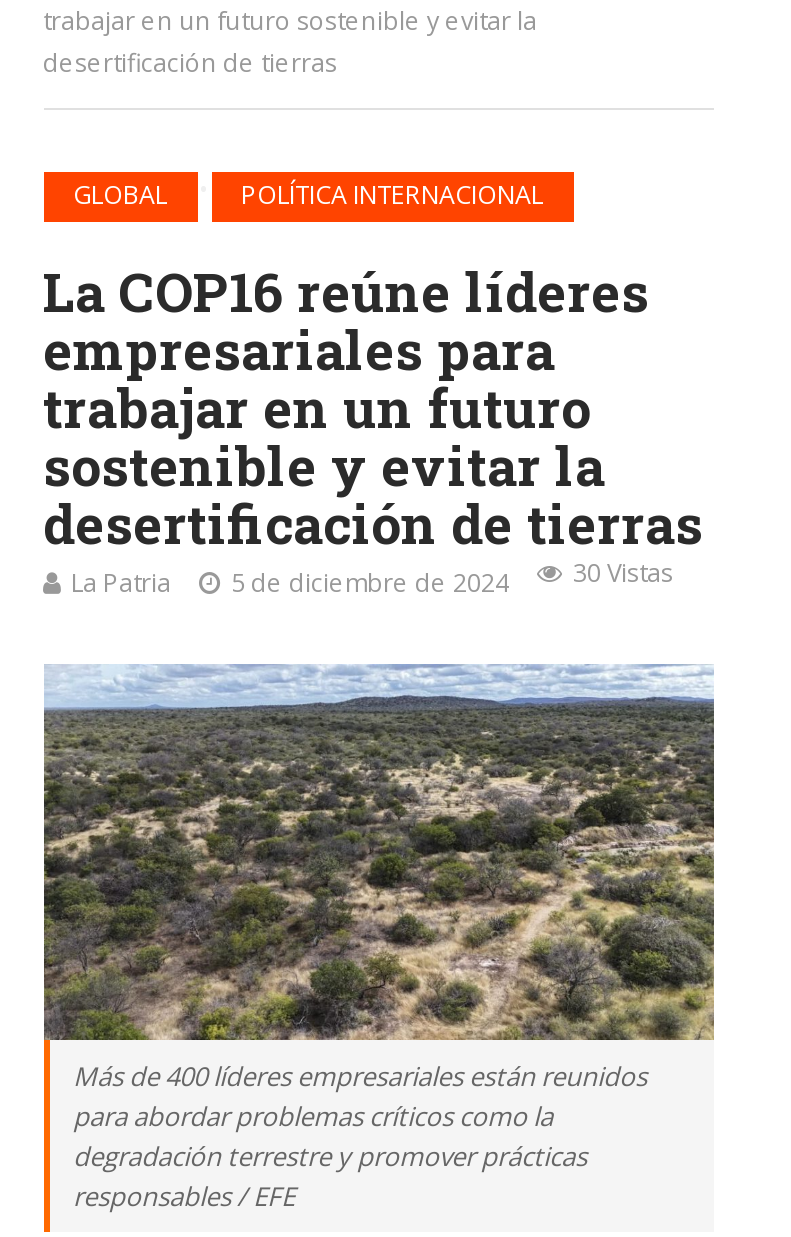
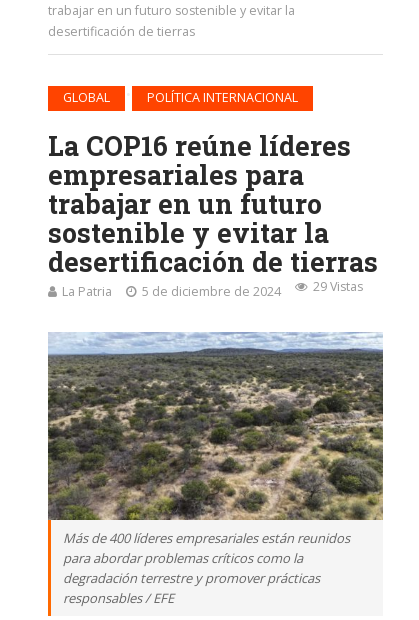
- La Patria 5 de diciembre de 2024 30 Vistas
+ La Patria 5 de diciembre de 2024 29 Vistas
